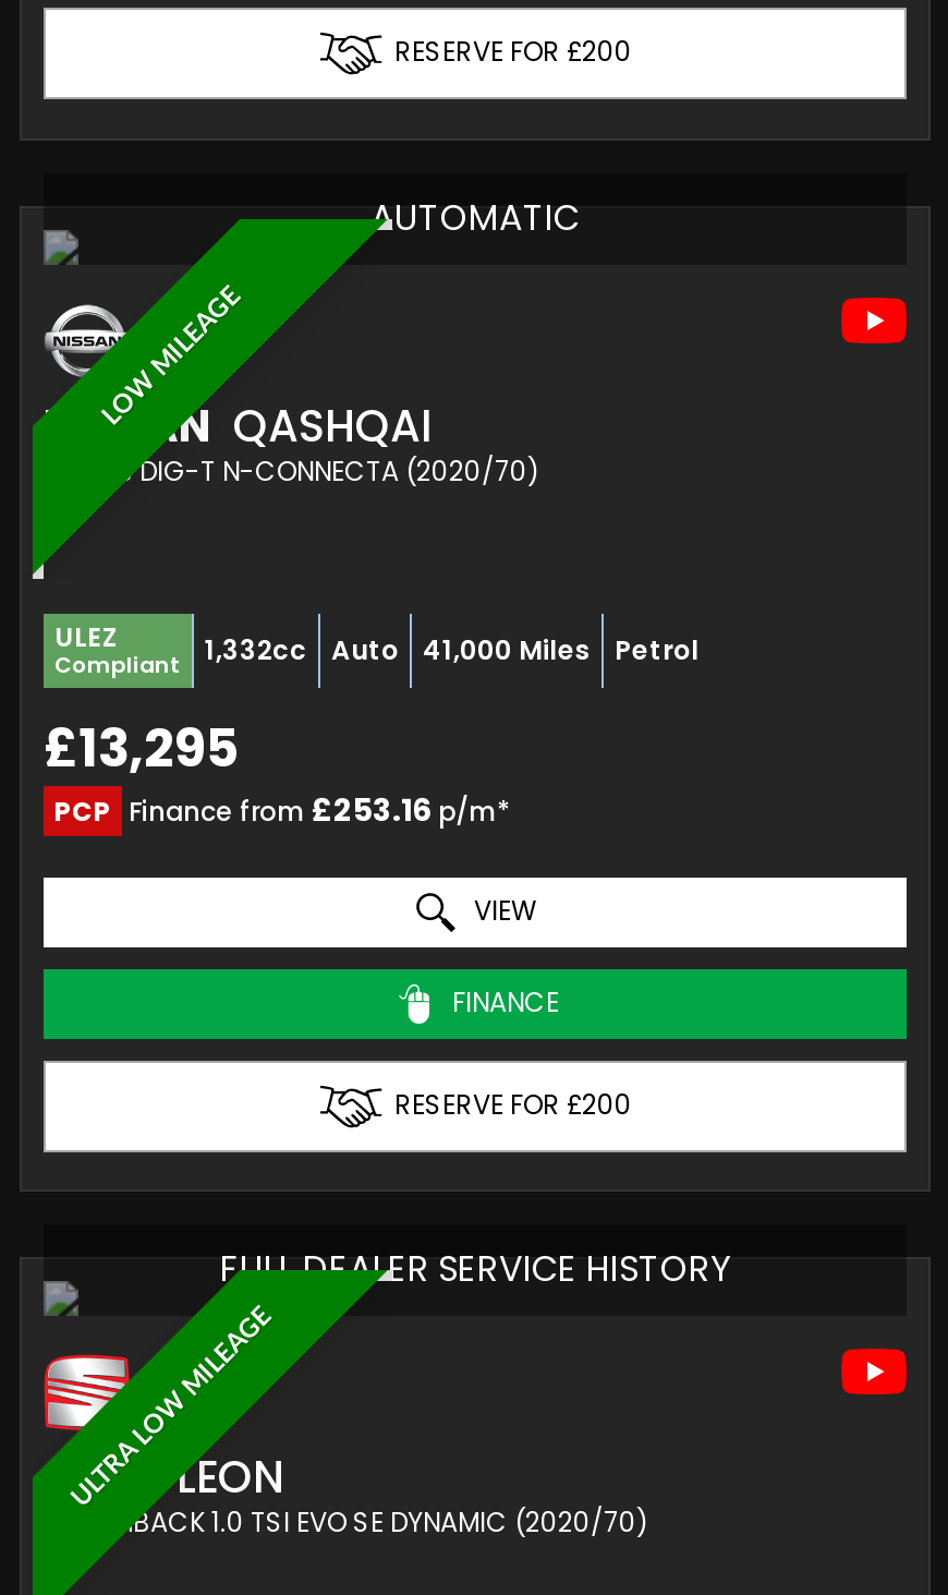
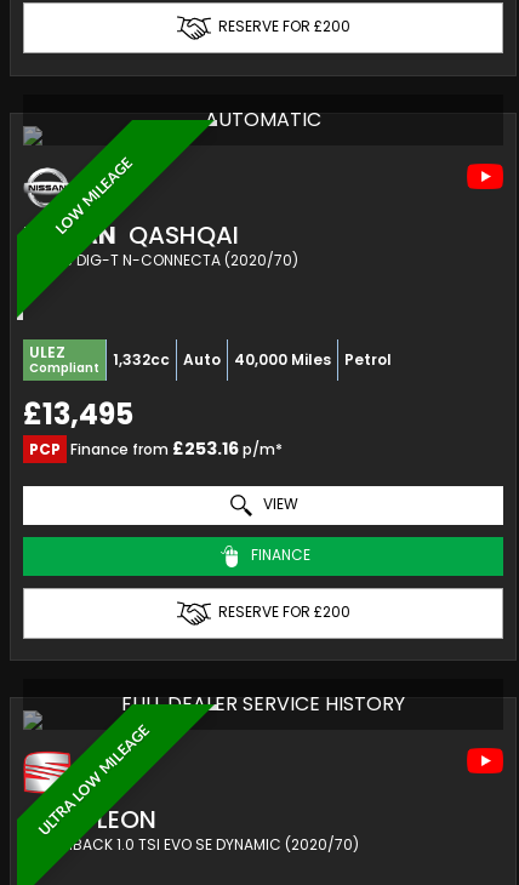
- Compliant 1,332cc Auto 41,000 Miles Petrol
+ Compliant 1,332cc Auto 40,000 Miles Petrol

- £13,295
+ £13,495
